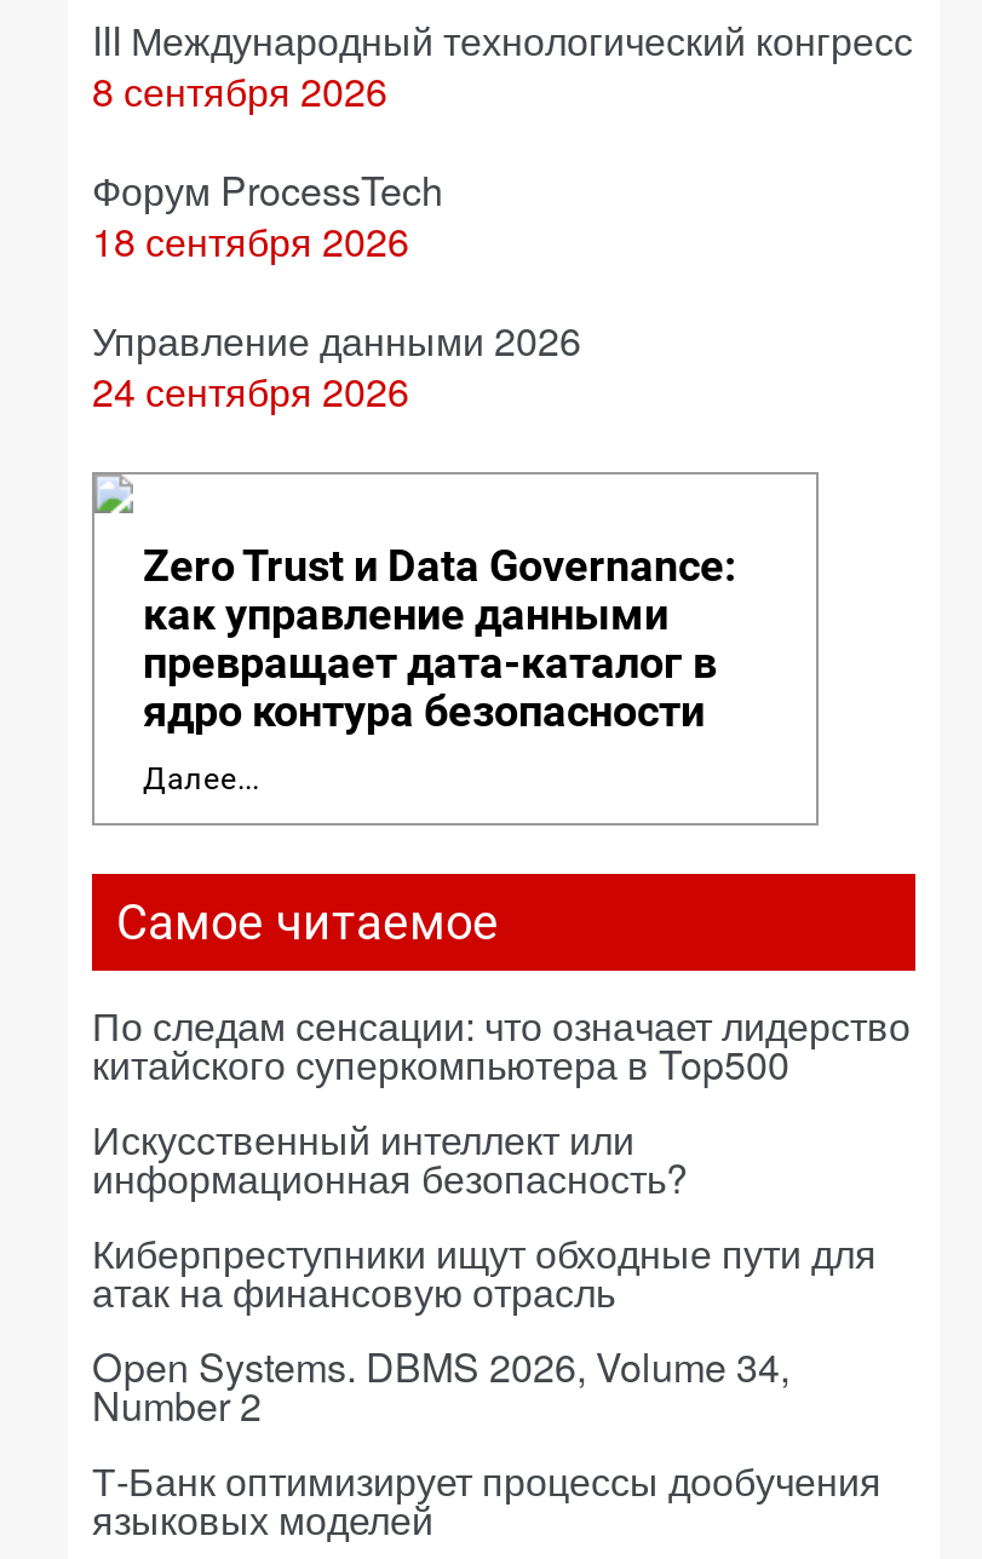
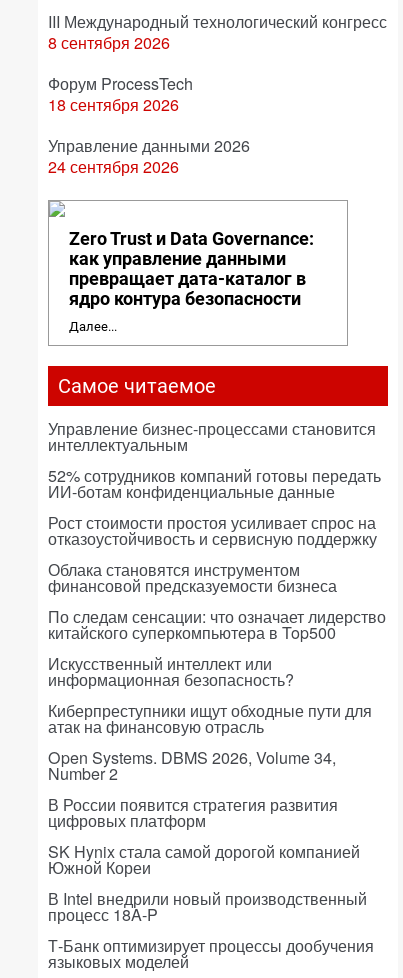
+ Управление бизнес-процессами становится
+ интеллектуальным
+ 52% сотрудников компаний готовы передать
+ ИИ-ботам конфиденциальные данные
+ Рост стоимости простоя усиливает спрос на
+ отказоустойчивость и сервисную поддержку
+ Облака становятся инструментом
+ финансовой предсказуемости бизнеса

+ В России появится стратегия развития
+ цифровых платформ
+ SK Hynix стала самой дорогой компанией
+ Южной Кореи
+ В Intel внедрили новый производственный
+ процесс 18A-P
